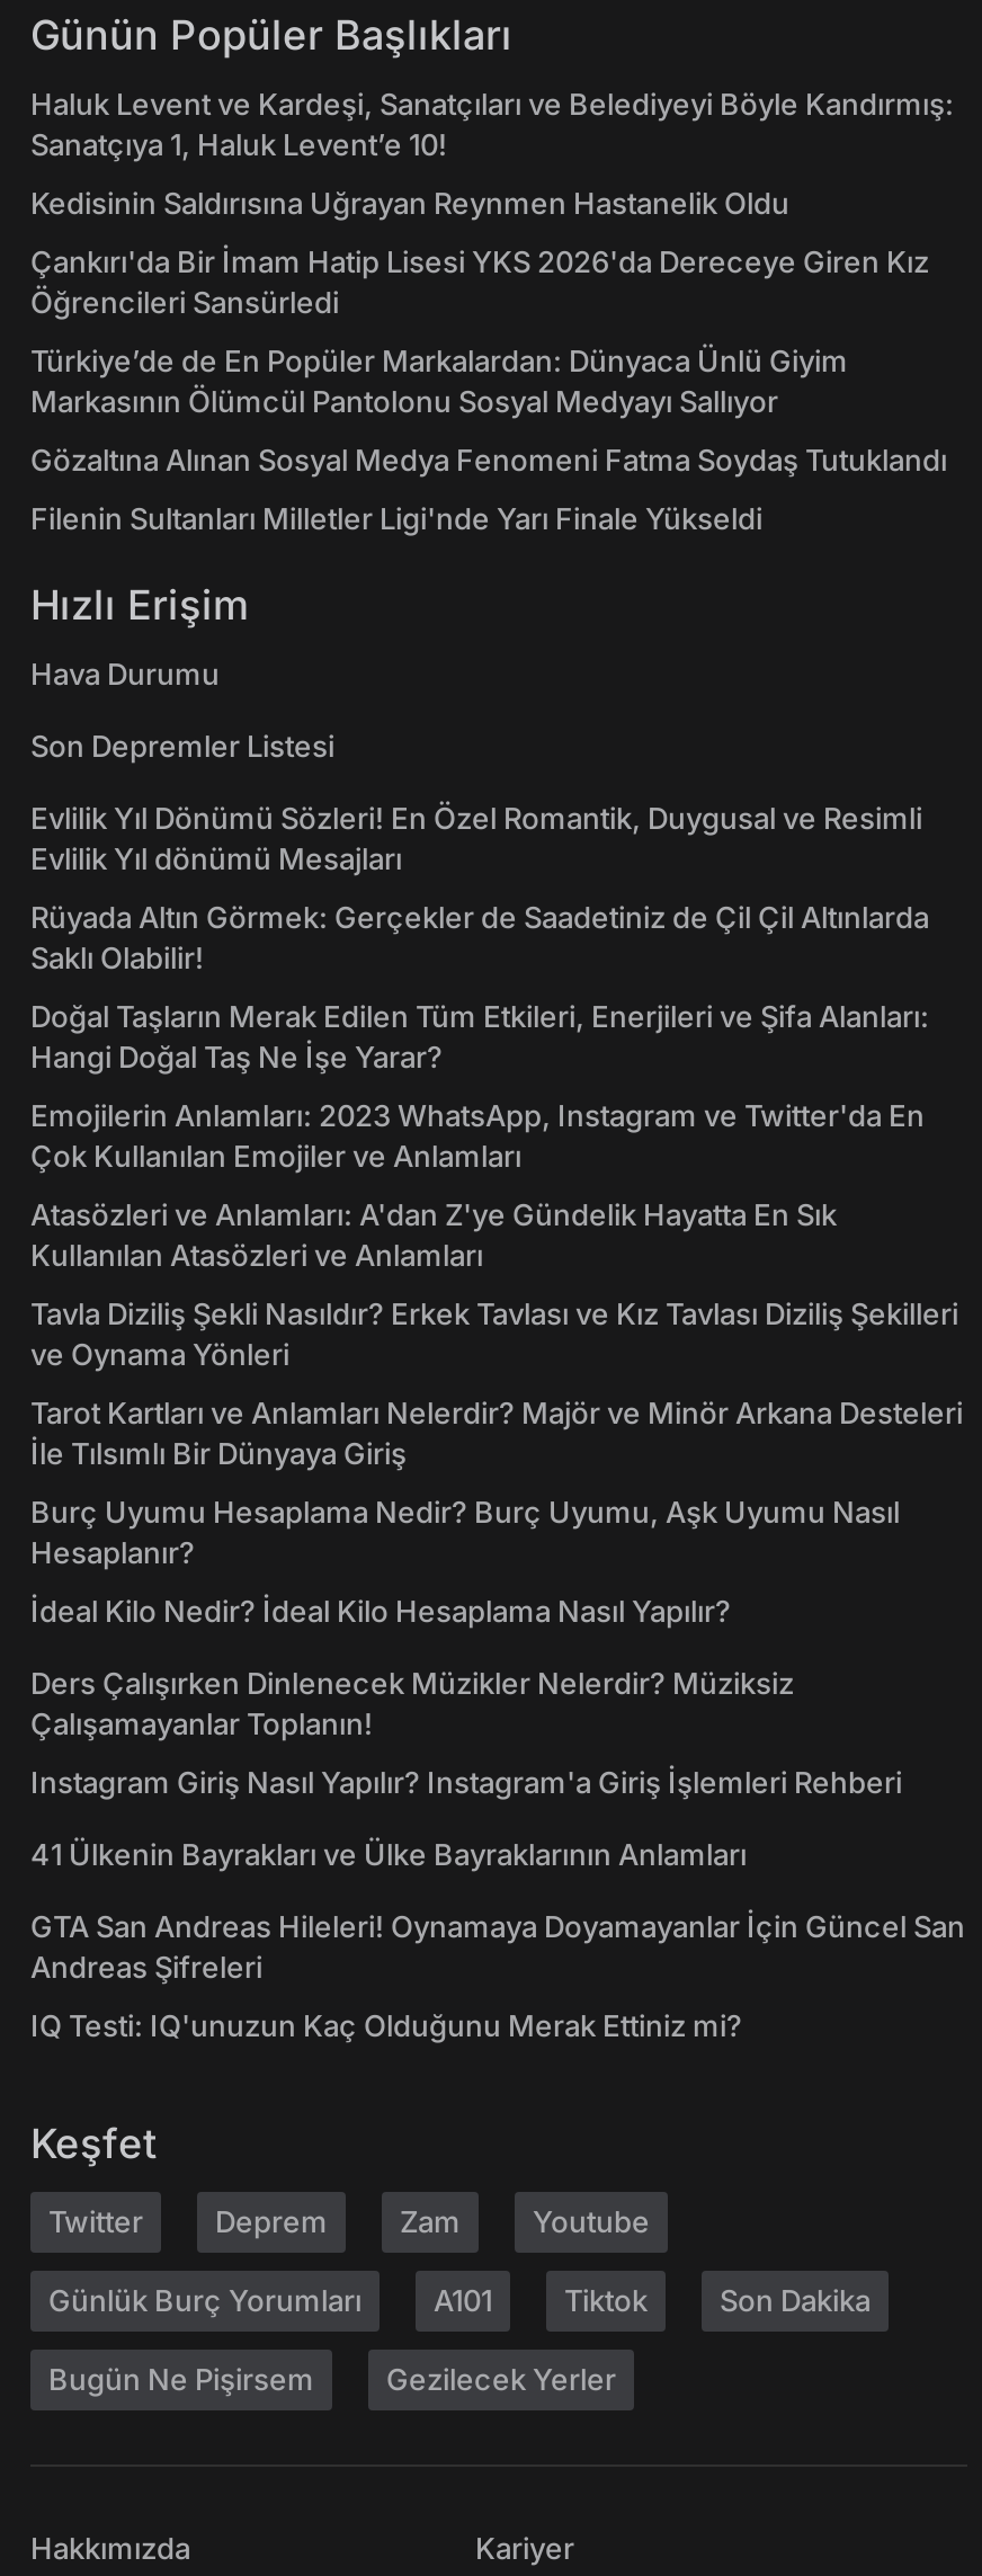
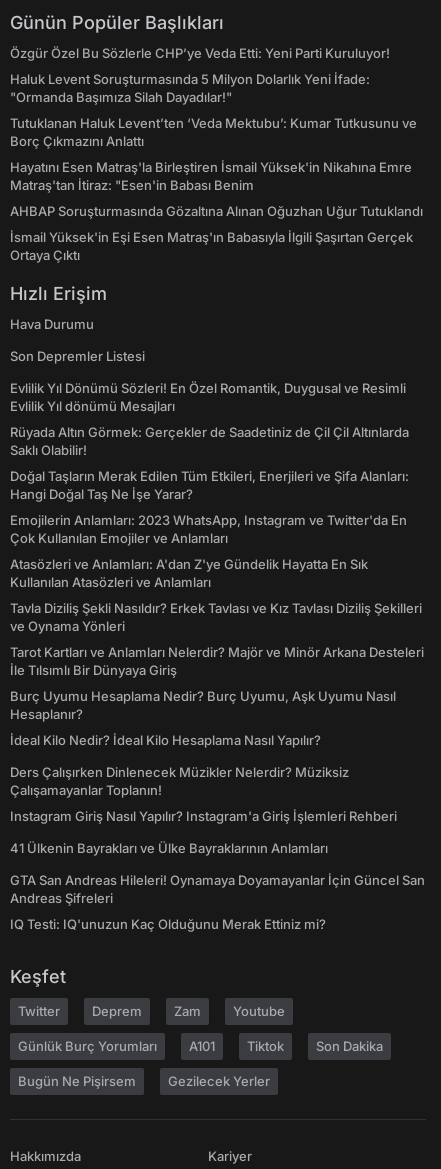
- Haluk Levent ve Kardeşi, Sanatçıları ve Belediyeyi Böyle Kandırmış:
- Sanatçıya 1, Haluk Levent’e 10!
+ Özgür Özel Bu Sözlerle CHP’ye Veda Etti: Yeni Parti Kuruluyor!

- Kedisinin Saldırısına Uğrayan Reynmen Hastanelik Oldu
+ Haluk Levent Soruşturmasında 5 Milyon Dolarlık Yeni İfade:
+ "Ormanda Başımıza Silah Dayadılar!"

- Çankırı'da Bir İmam Hatip Lisesi YKS 2026'da Dereceye Giren Kız
- Öğrencileri Sansürledi
+ Tutuklanan Haluk Levent’ten ‘Veda Mektubu’: Kumar Tutkusunu ve
+ Borç Çıkmazını Anlattı

- Türkiye’de de En Popüler Markalardan: Dünyaca Ünlü Giyim
- Markasının Ölümcül Pantolonu Sosyal Medyayı Sallıyor
+ Hayatını Esen Matraş'la Birleştiren İsmail Yüksek'in Nikahına Emre
+ Matraş'tan İtiraz: "Esen'in Babası Benim

- Gözaltına Alınan Sosyal Medya Fenomeni Fatma Soydaş Tutuklandı
+ AHBAP Soruşturmasında Gözaltına Alınan Oğuzhan Uğur Tutuklandı

- Filenin Sultanları Milletler Ligi'nde Yarı Finale Yükseldi
+ İsmail Yüksek'in Eşi Esen Matraş'ın Babasıyla İlgili Şaşırtan Gerçek
+ Ortaya Çıktı
